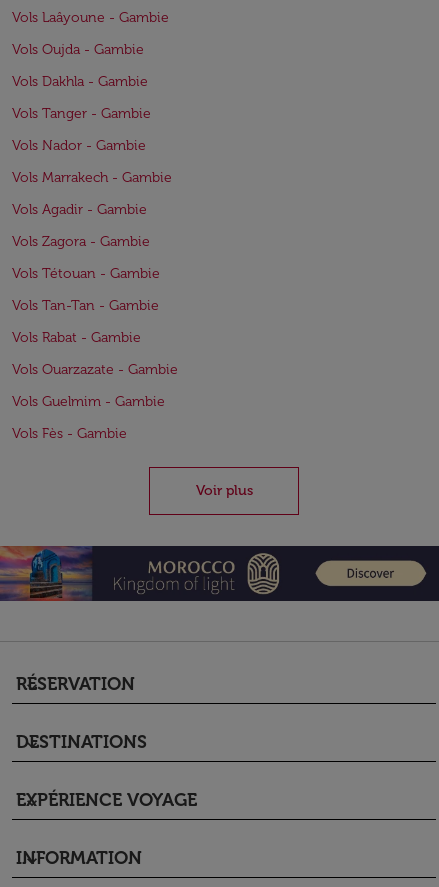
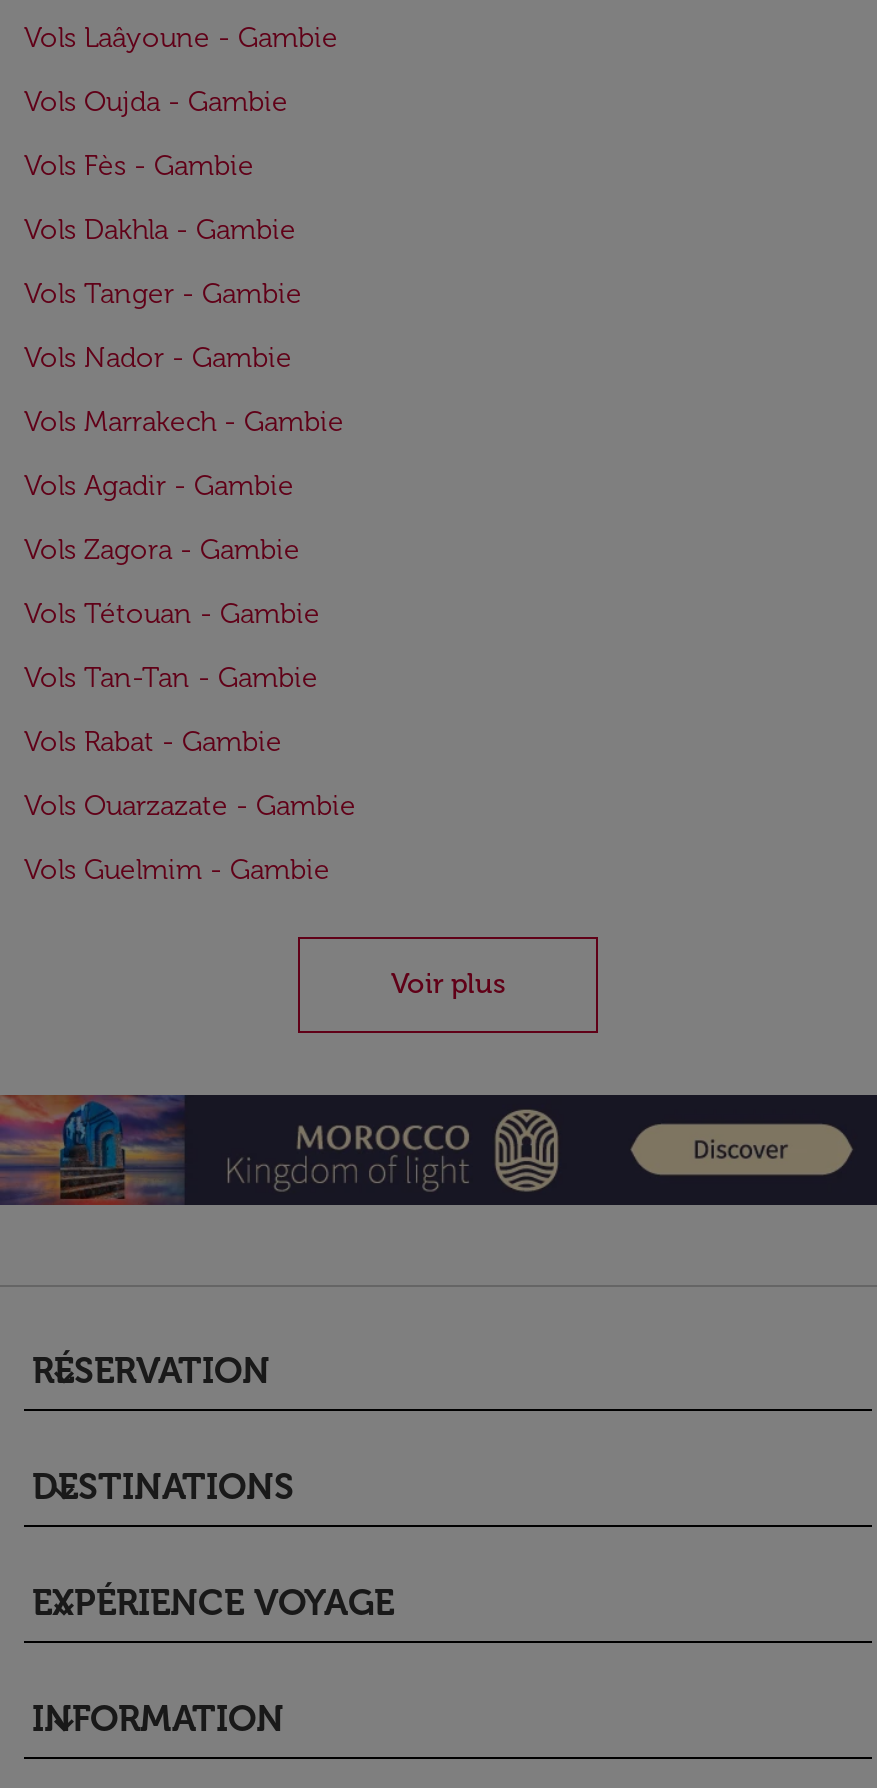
moved down: Vols Dakhla - Gambie | Vols Tanger - Gambie | Vols Nador - Gambie | ... | Vols Ouarzazate - Gambie | Vols Guelmim - Gambie

moved up: Vols Fès - Gambie
